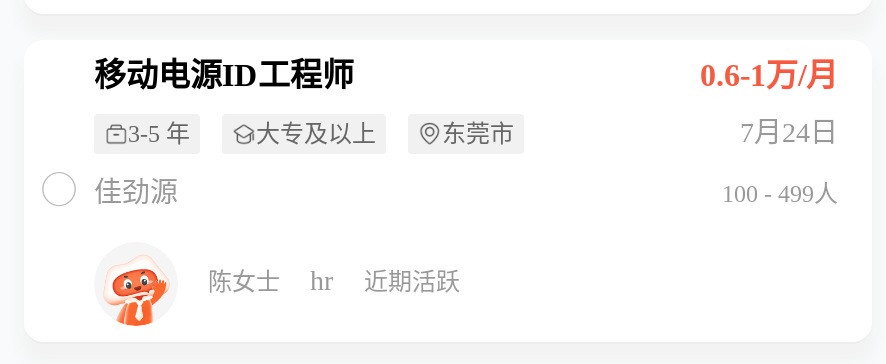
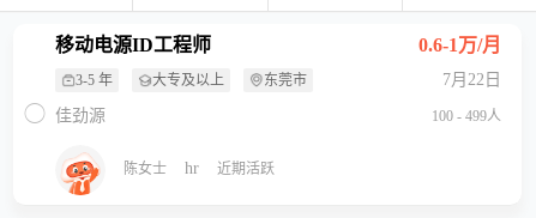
- 7月24日
+ 7月22日
